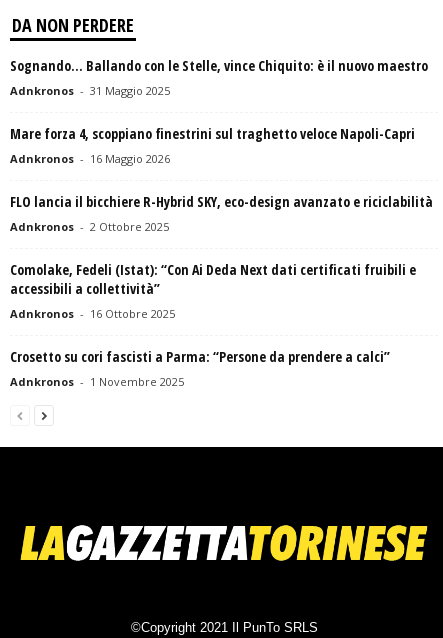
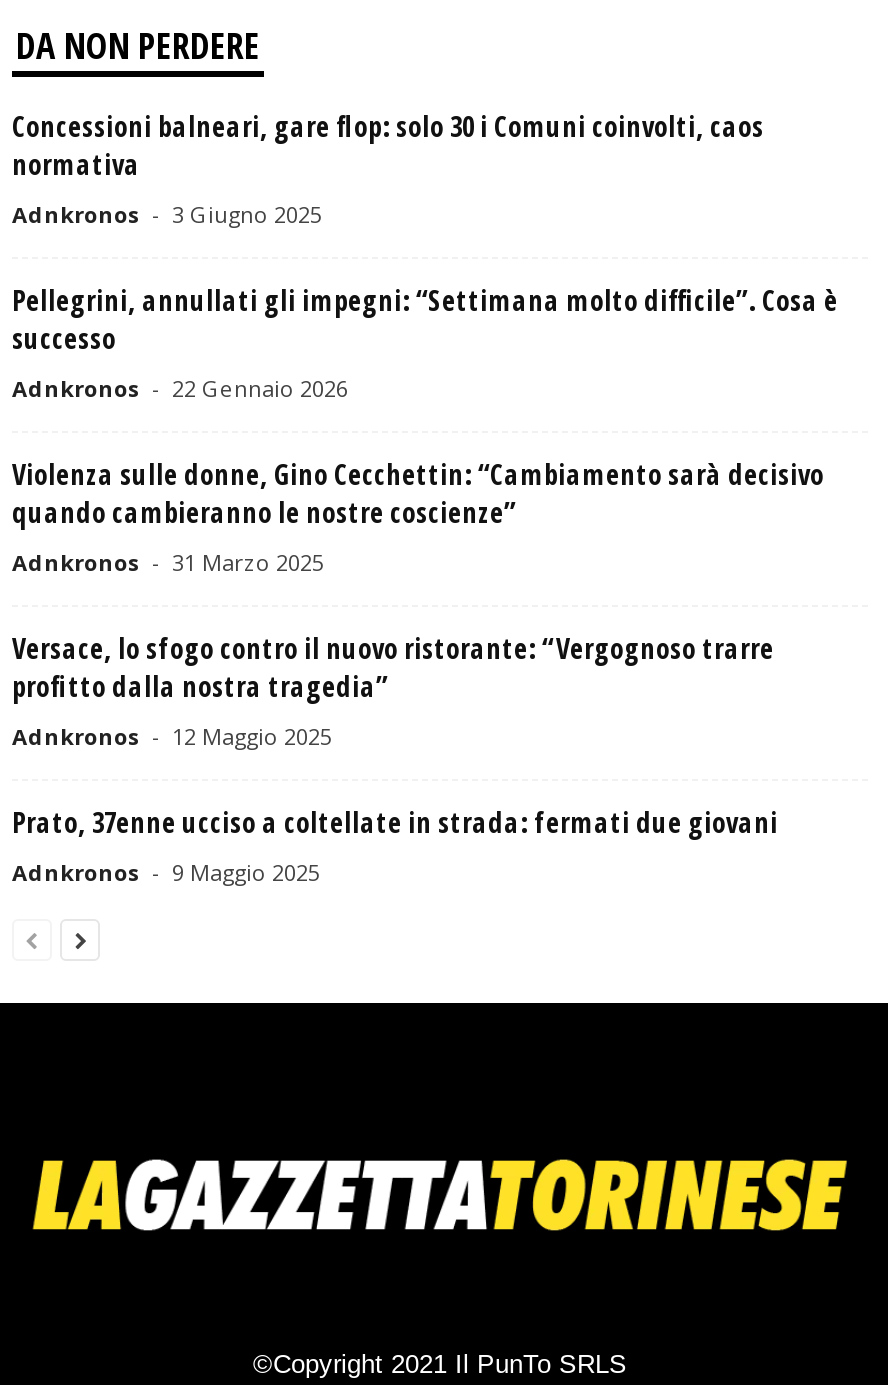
- Sognando… Ballando con le Stelle, vince Chiquito: è il nuovo maestro
- Adnkronos - 31 Maggio 2025
+ Concessioni balneari, gare flop: solo 30 i Comuni coinvolti, caos
+ normativa
+ Adnkronos - 3 Giugno 2025

- Mare forza 4, scoppiano finestrini sul traghetto veloce Napoli-Capri
- Adnkronos - 16 Maggio 2026
+ Pellegrini, annullati gli impegni: “Settimana molto difficile”. Cosa è
+ successo
+ Adnkronos - 22 Gennaio 2026

- FLO lancia il bicchiere R-Hybrid SKY, eco-design avanzato e riciclabilità
- Adnkronos - 2 Ottobre 2025
+ Violenza sulle donne, Gino Cecchettin: “Cambiamento sarà decisivo
+ quando cambieranno le nostre coscienze”
+ Adnkronos - 31 Marzo 2025

- Comolake, Fedeli (Istat): “Con Ai Deda Next dati certificati fruibili e
- accessibili a collettività”
- Adnkronos - 16 Ottobre 2025
+ Versace, lo sfogo contro il nuovo ristorante: “Vergognoso trarre
+ profitto dalla nostra tragedia”
+ Adnkronos - 12 Maggio 2025

- Crosetto su cori fascisti a Parma: “Persone da prendere a calci”
- Adnkronos - 1 Novembre 2025
+ Prato, 37enne ucciso a coltellate in strada: fermati due giovani
+ Adnkronos - 9 Maggio 2025
